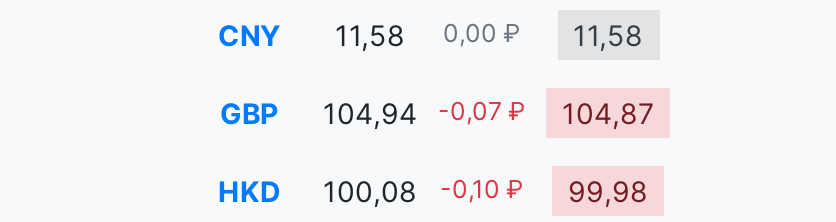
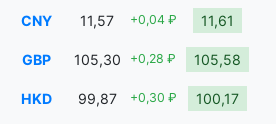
- 11,58
+ 11,57

- 0,00 ₽
+ +0,04 ₽

- 11,58
+ 11,61

- 104,94
+ 105,30

- -0,07 ₽
+ +0,28 ₽

- 104,87
+ 105,58

- 100,08
+ 99,87

- -0,10 ₽
+ +0,30 ₽

- 99,98
+ 100,17
